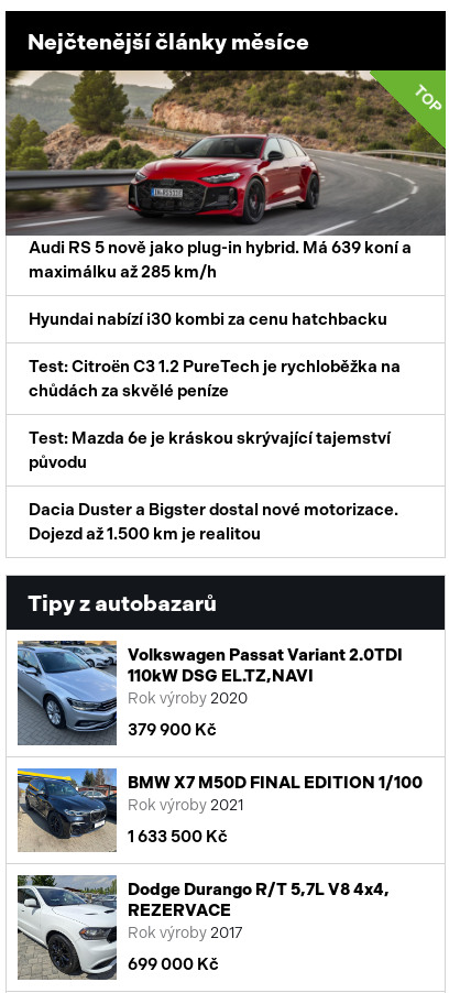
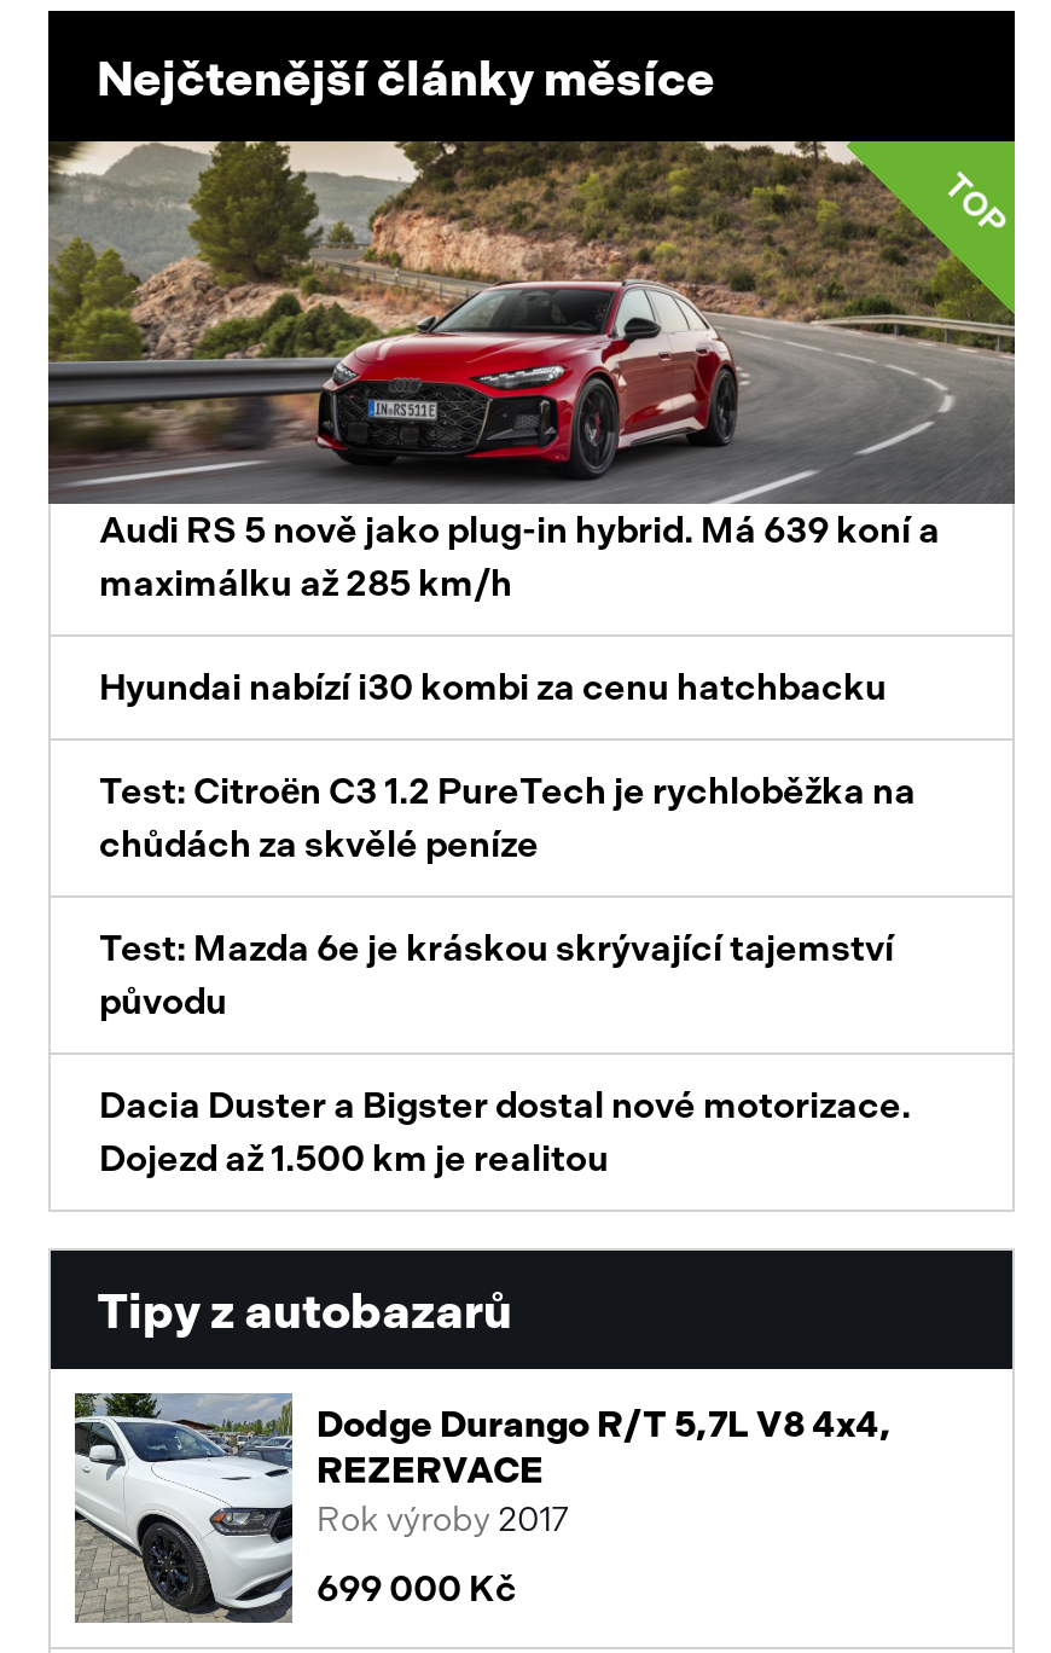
- [image]
- Volkswagen Passat Variant 2.0TDI
- 110kW DSG EL.TZ,NAVI
- Rok výroby 2020
- 379 900 Kč
- BMW X7 M50D FINAL EDITION 1/100
- Rok výroby 2021
- 1 633 500 Kč

- [image]
